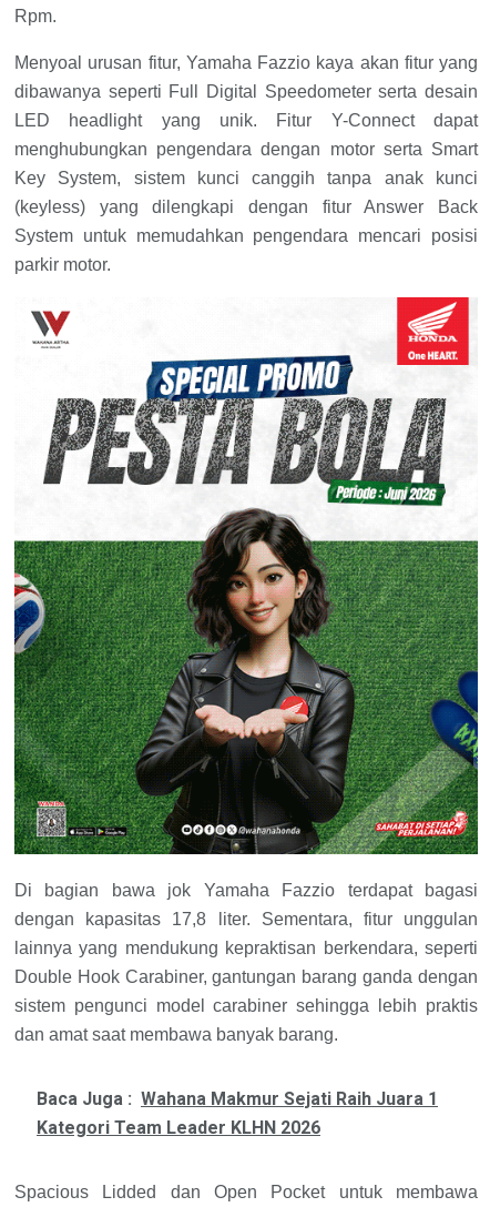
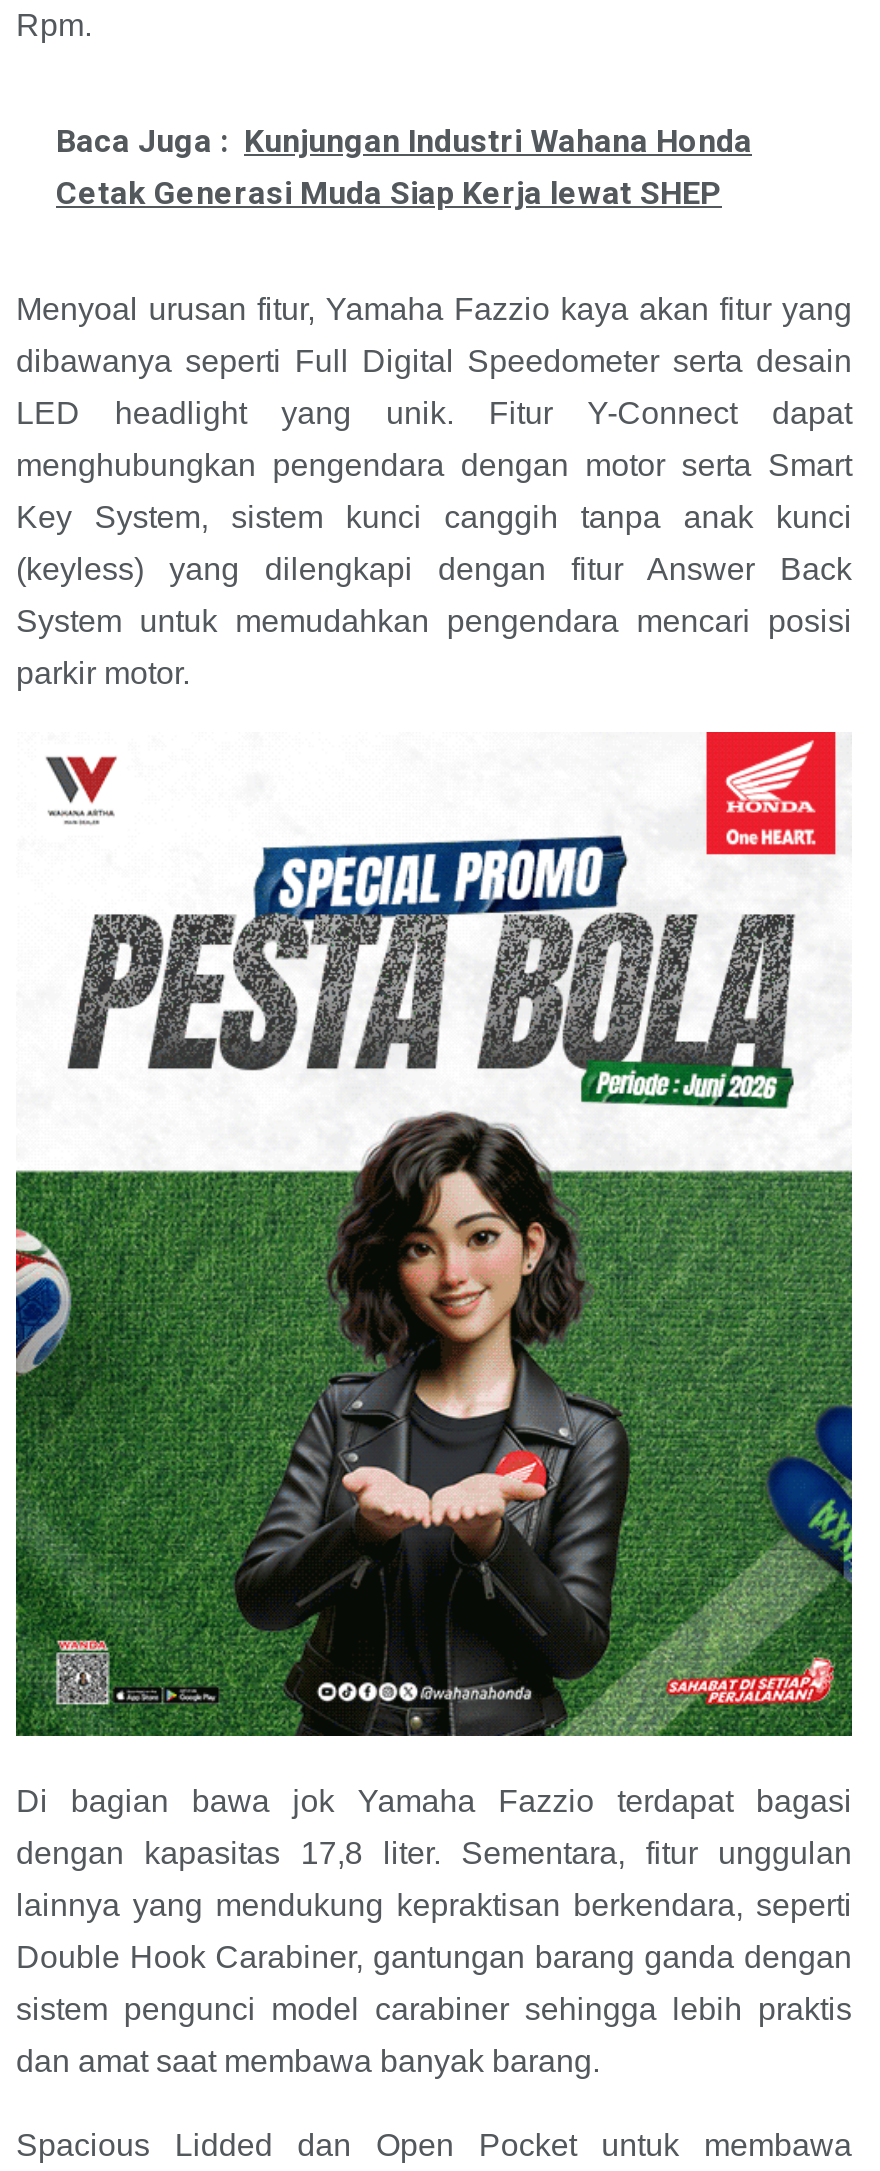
+ Baca Juga : Kunjungan Industri Wahana Honda
+ Cetak Generasi Muda Siap Kerja lewat SHEP

moved down: [image] | Menyoal urusan fitur, Yamaha Fazzio kaya akan fitur yang | dibawanya seperti Full Digital Speedometer serta desain | ... | sistem pengunci model carabiner sehingga lebih praktis | dan amat saat membawa banyak barang.

- Baca Juga : Wahana Makmur Sejati Raih Juara 1
- Kategori Team Leader KLHN 2026
